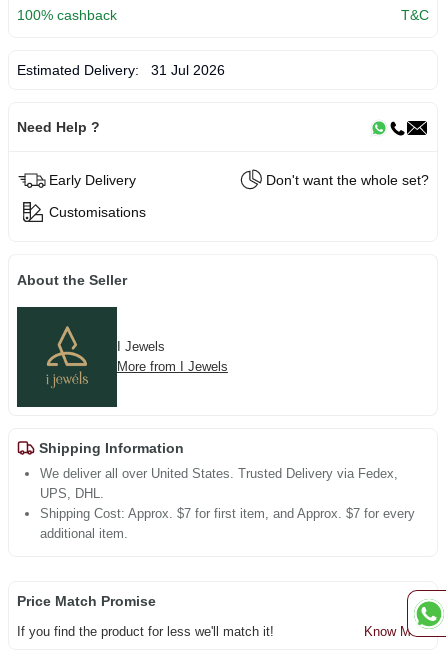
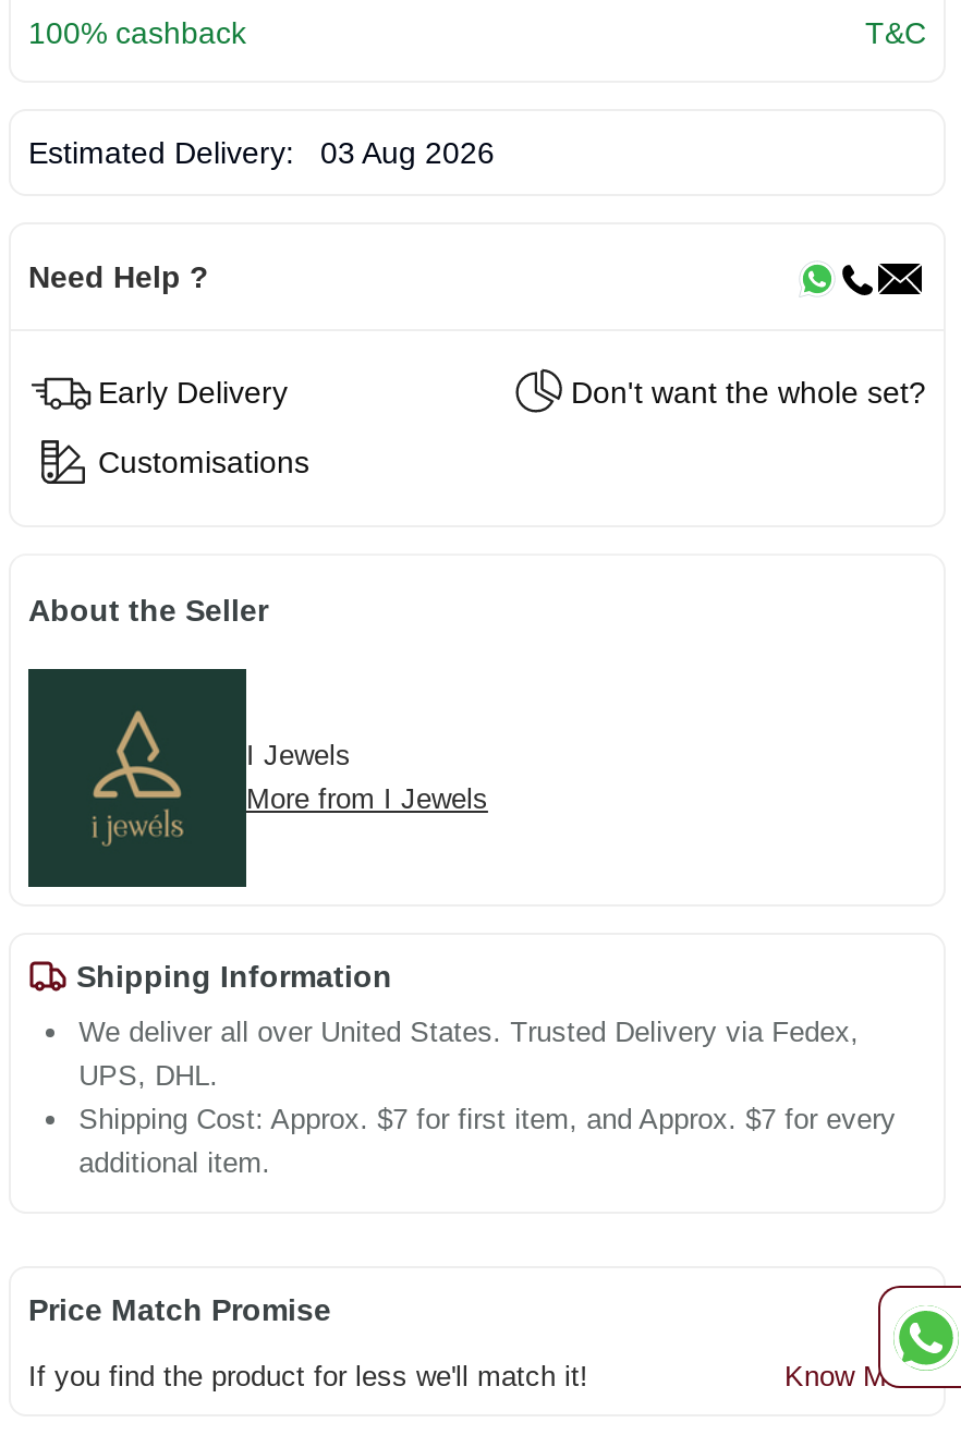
- Estimated Delivery: 31 Jul 2026
+ Estimated Delivery: 03 Aug 2026
